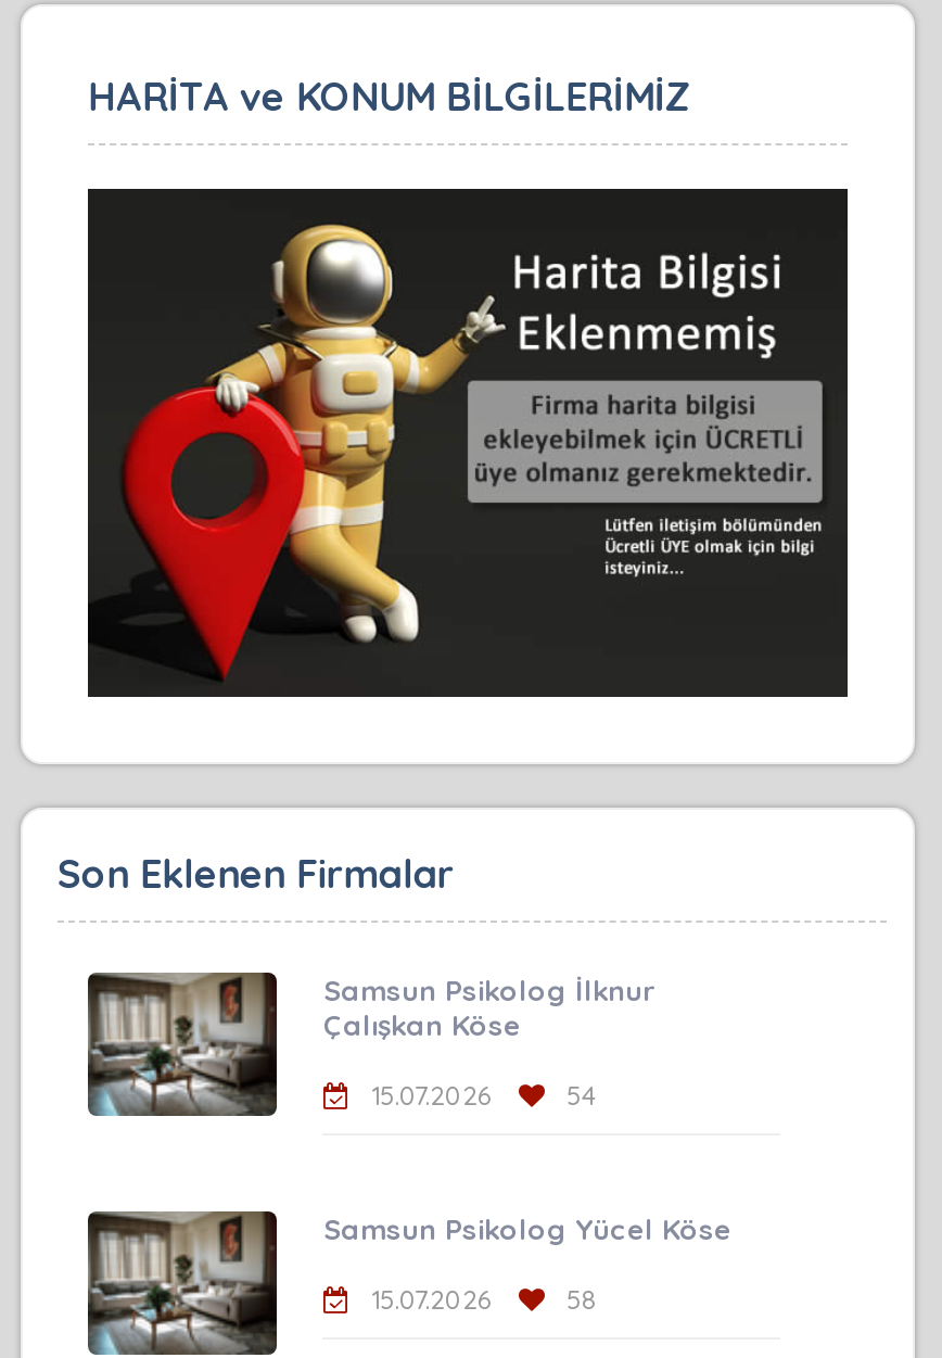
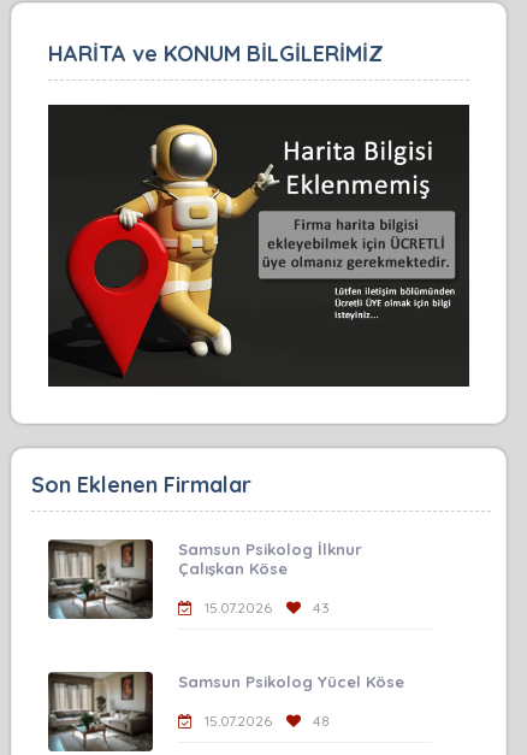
- 15.07.2026 54
+ 15.07.2026 43

- 15.07.2026 58
+ 15.07.2026 48
